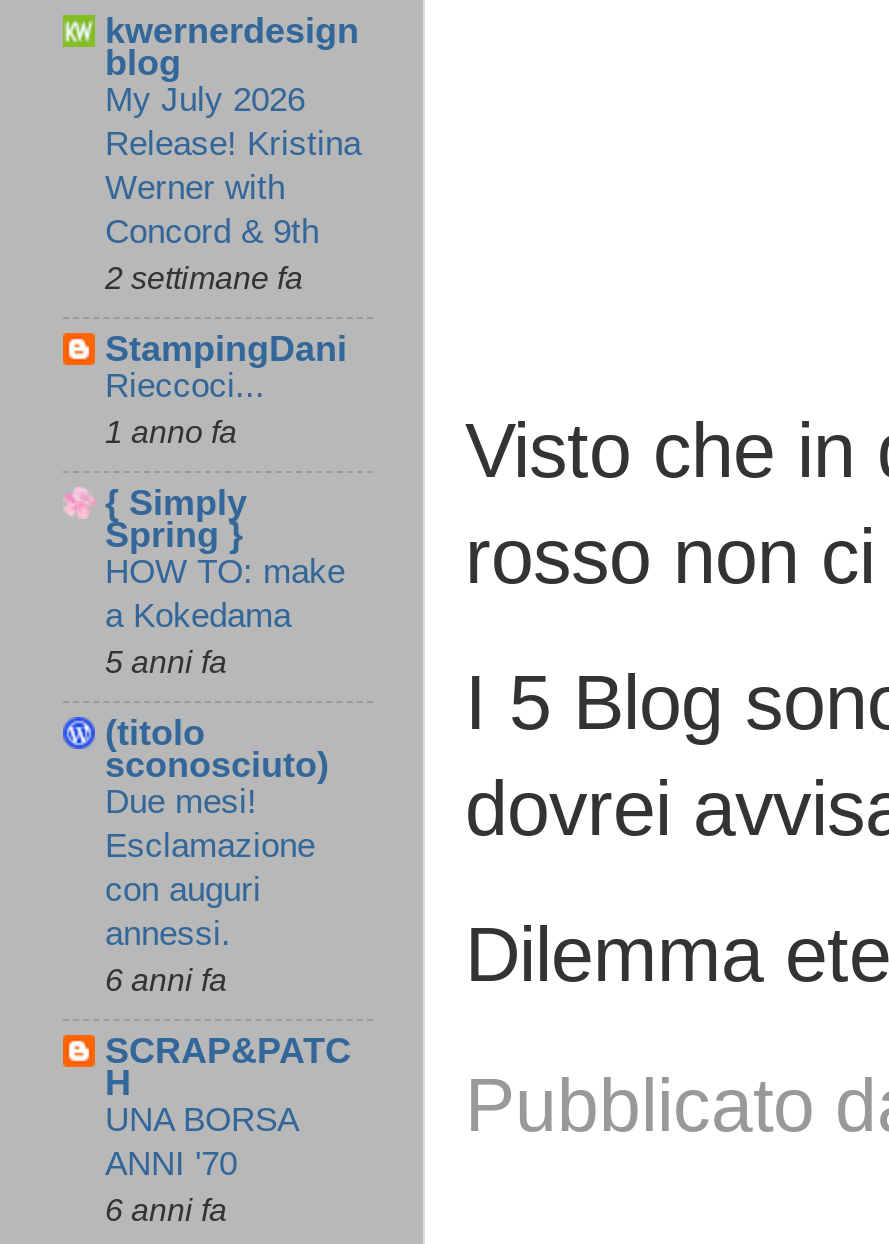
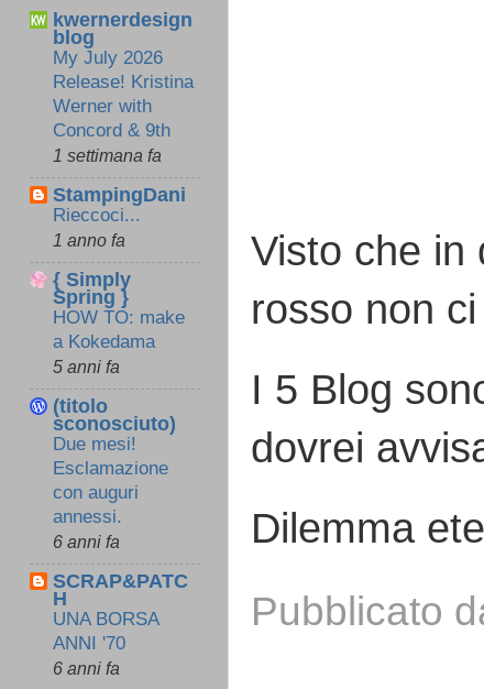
- 2 settimane fa
+ 1 settimana fa
